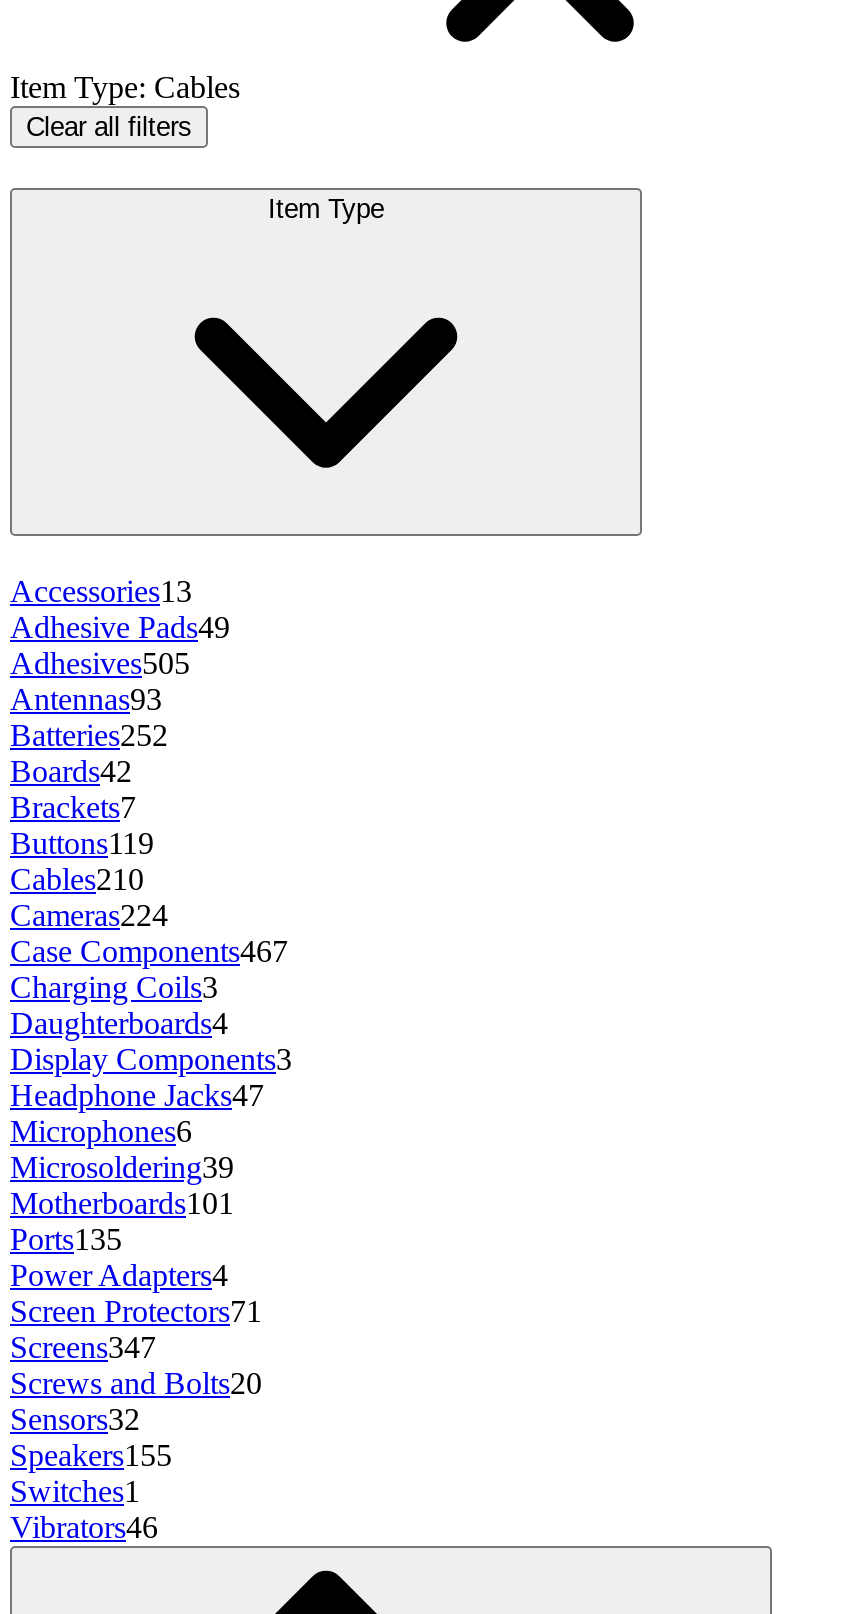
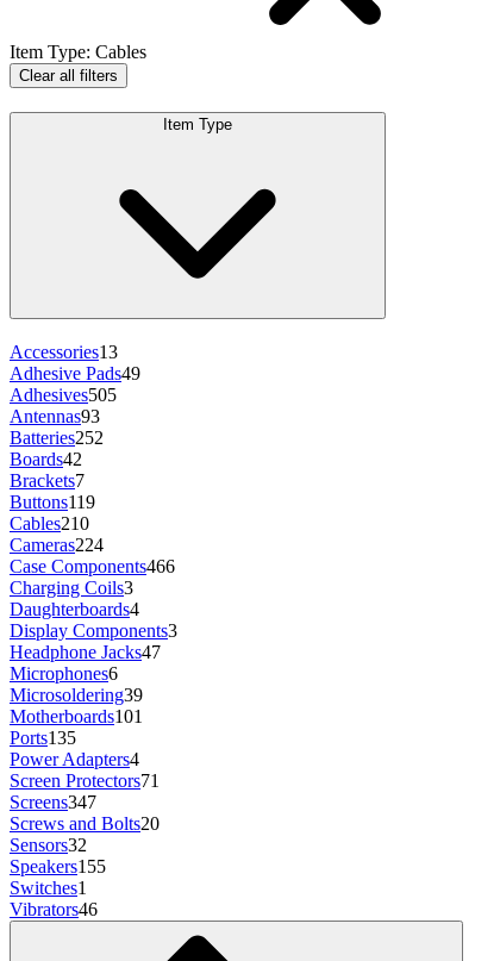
- Case Components467
+ Case Components466
